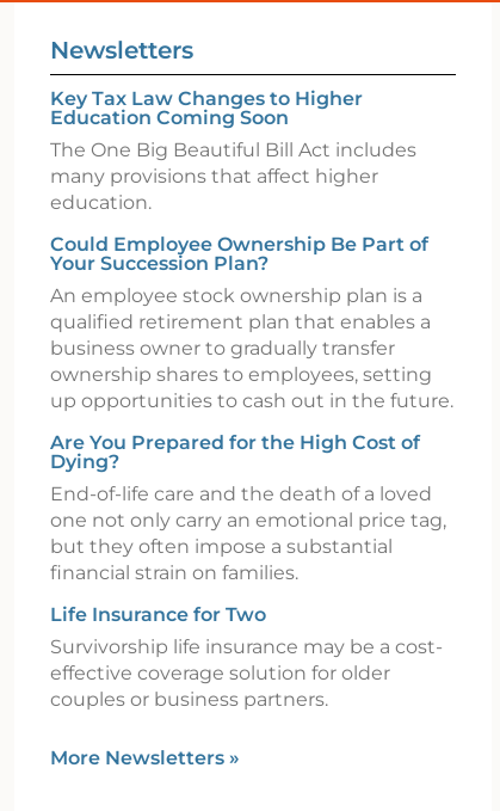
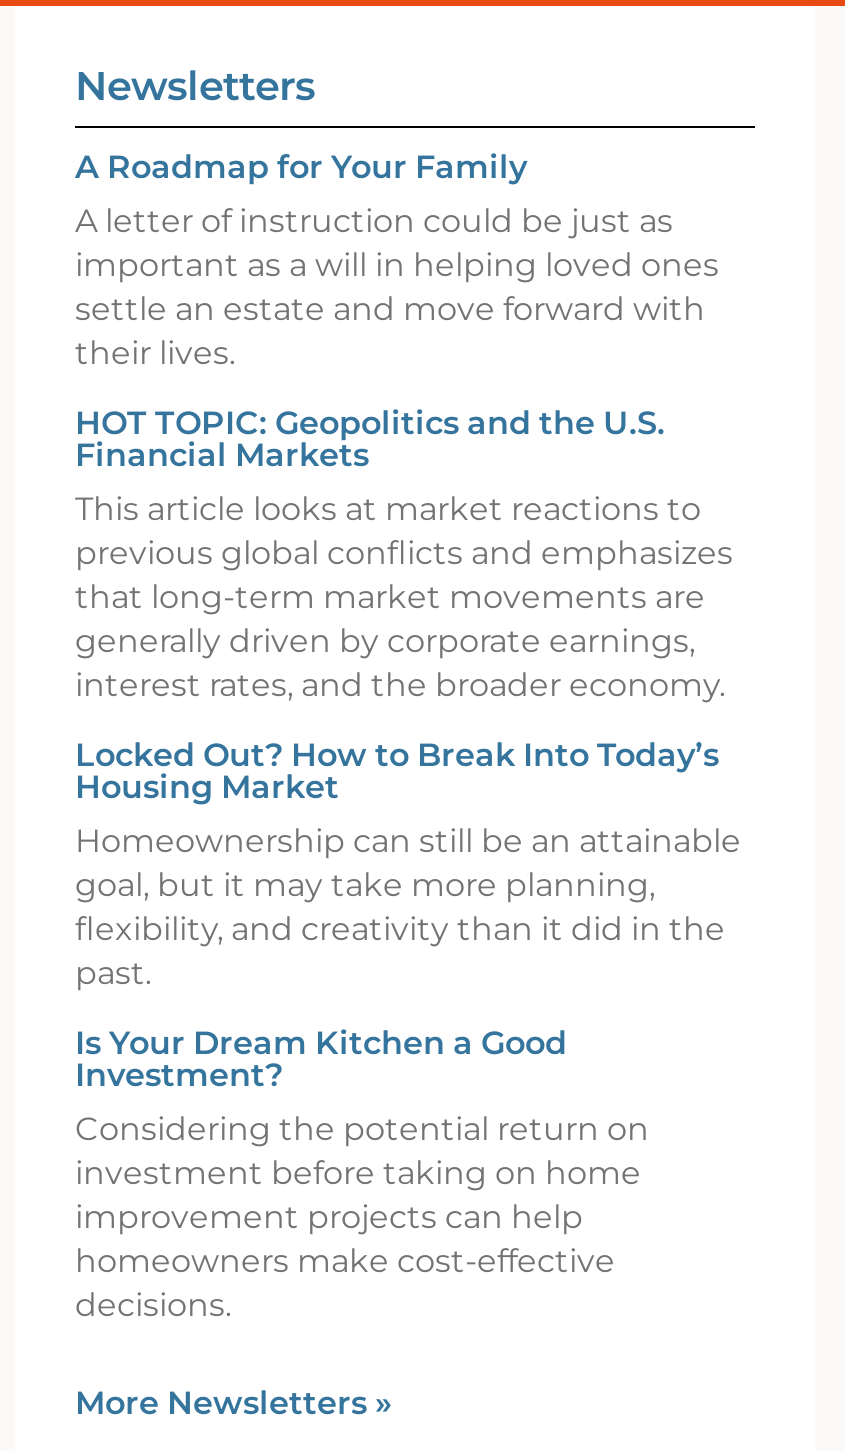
- Key Tax Law Changes to Higher
- Education Coming Soon
- The One Big Beautiful Bill Act includes
- many provisions that affect higher
- education.
+ A Roadmap for Your Family
+ A letter of instruction could be just as
+ important as a will in helping loved ones
+ settle an estate and move forward with
+ their lives.

- Could Employee Ownership Be Part of
- Your Succession Plan?
- An employee stock ownership plan is a
- qualified retirement plan that enables a
- business owner to gradually transfer
- ownership shares to employees, setting
- up opportunities to cash out in the future.
+ HOT TOPIC: Geopolitics and the U.S.
+ Financial Markets
+ This article looks at market reactions to
+ previous global conflicts and emphasizes
+ that long-term market movements are
+ generally driven by corporate earnings,
+ interest rates, and the broader economy.

- Are You Prepared for the High Cost of
- Dying?
- End-of-life care and the death of a loved
- one not only carry an emotional price tag,
- but they often impose a substantial
- financial strain on families.
+ Locked Out? How to Break Into Today’s
+ Housing Market
+ Homeownership can still be an attainable
+ goal, but it may take more planning,
+ flexibility, and creativity than it did in the
+ past.

- Life Insurance for Two
- Survivorship life insurance may be a cost-
- effective coverage solution for older
- couples or business partners.
+ Is Your Dream Kitchen a Good
+ Investment?
+ Considering the potential return on
+ investment before taking on home
+ improvement projects can help
+ homeowners make cost-effective
+ decisions.
